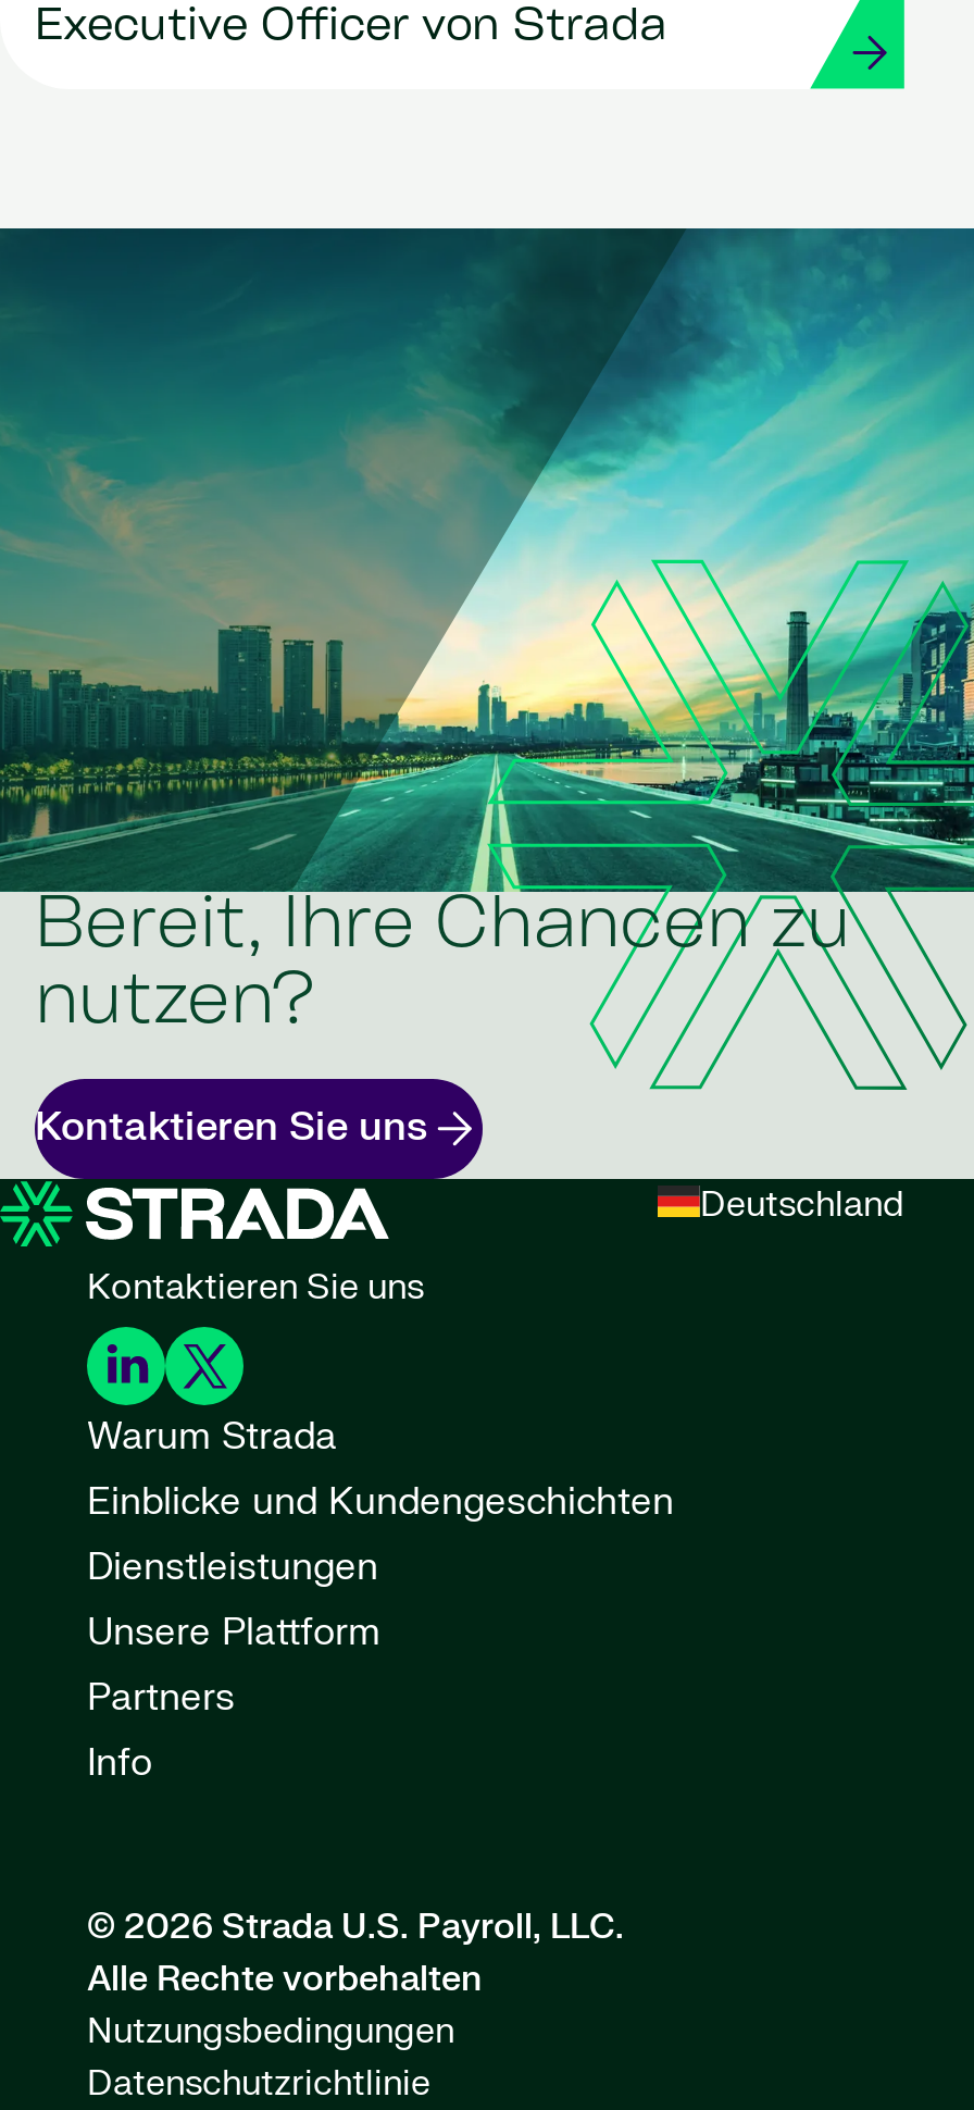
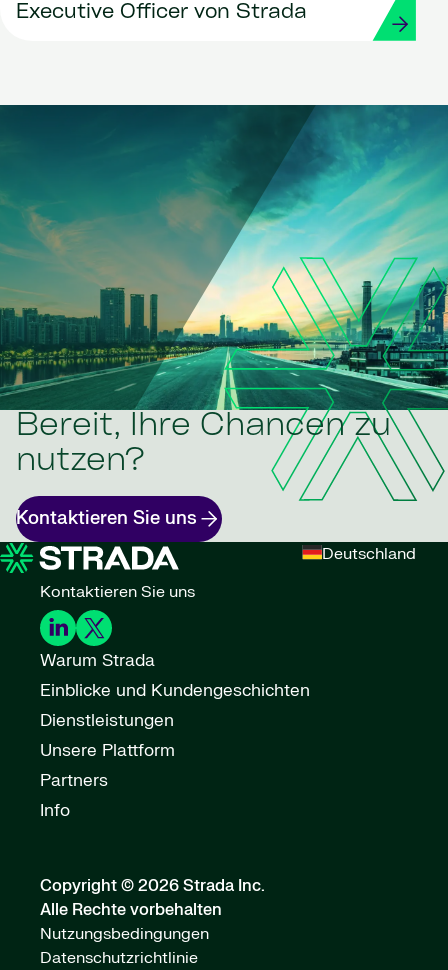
- © 2026 Strada U.S. Payroll, LLC.
+ Copyright © 2026 Strada Inc.
